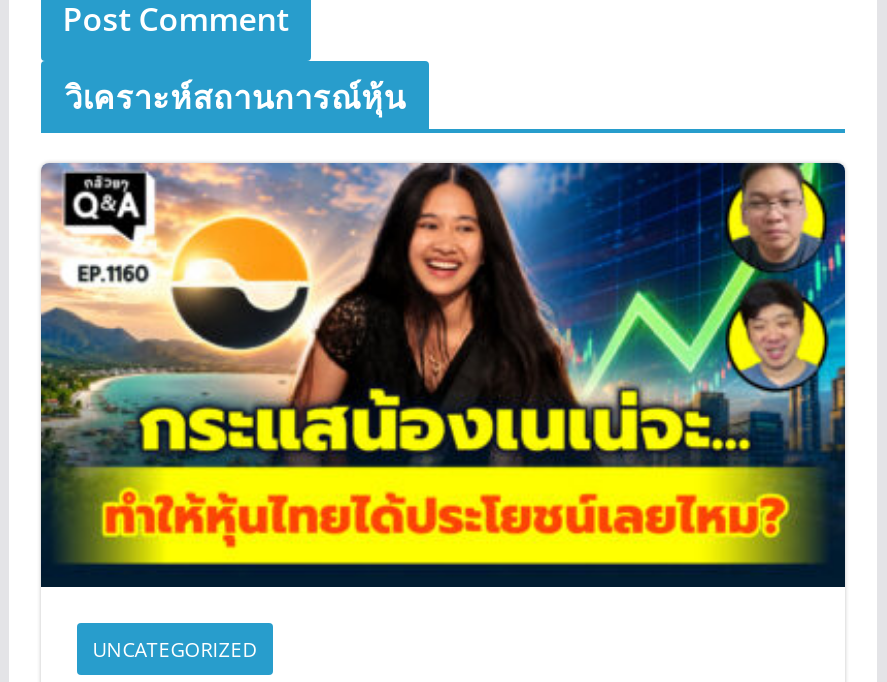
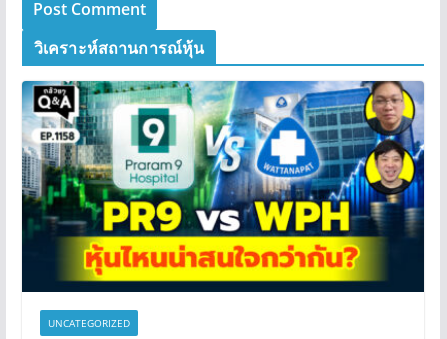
- [image]
+ [image]
